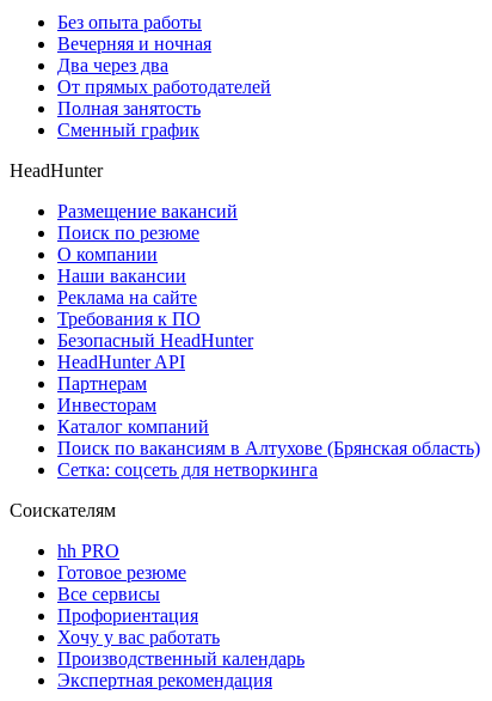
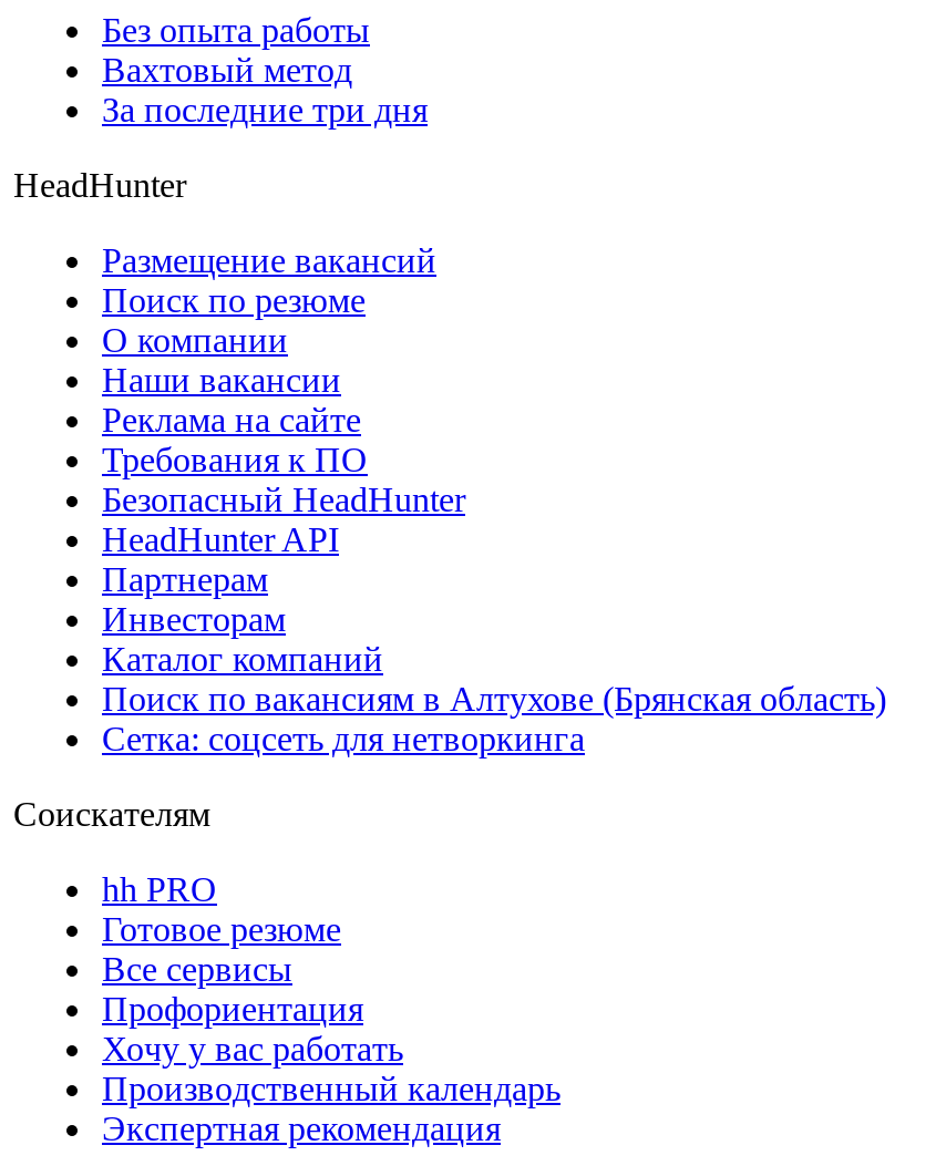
- Вечерняя и ночная
- Два через два
- От прямых работодателей
- Полная занятость
- Сменный график
+ Вахтовый метод
+ За последние три дня
